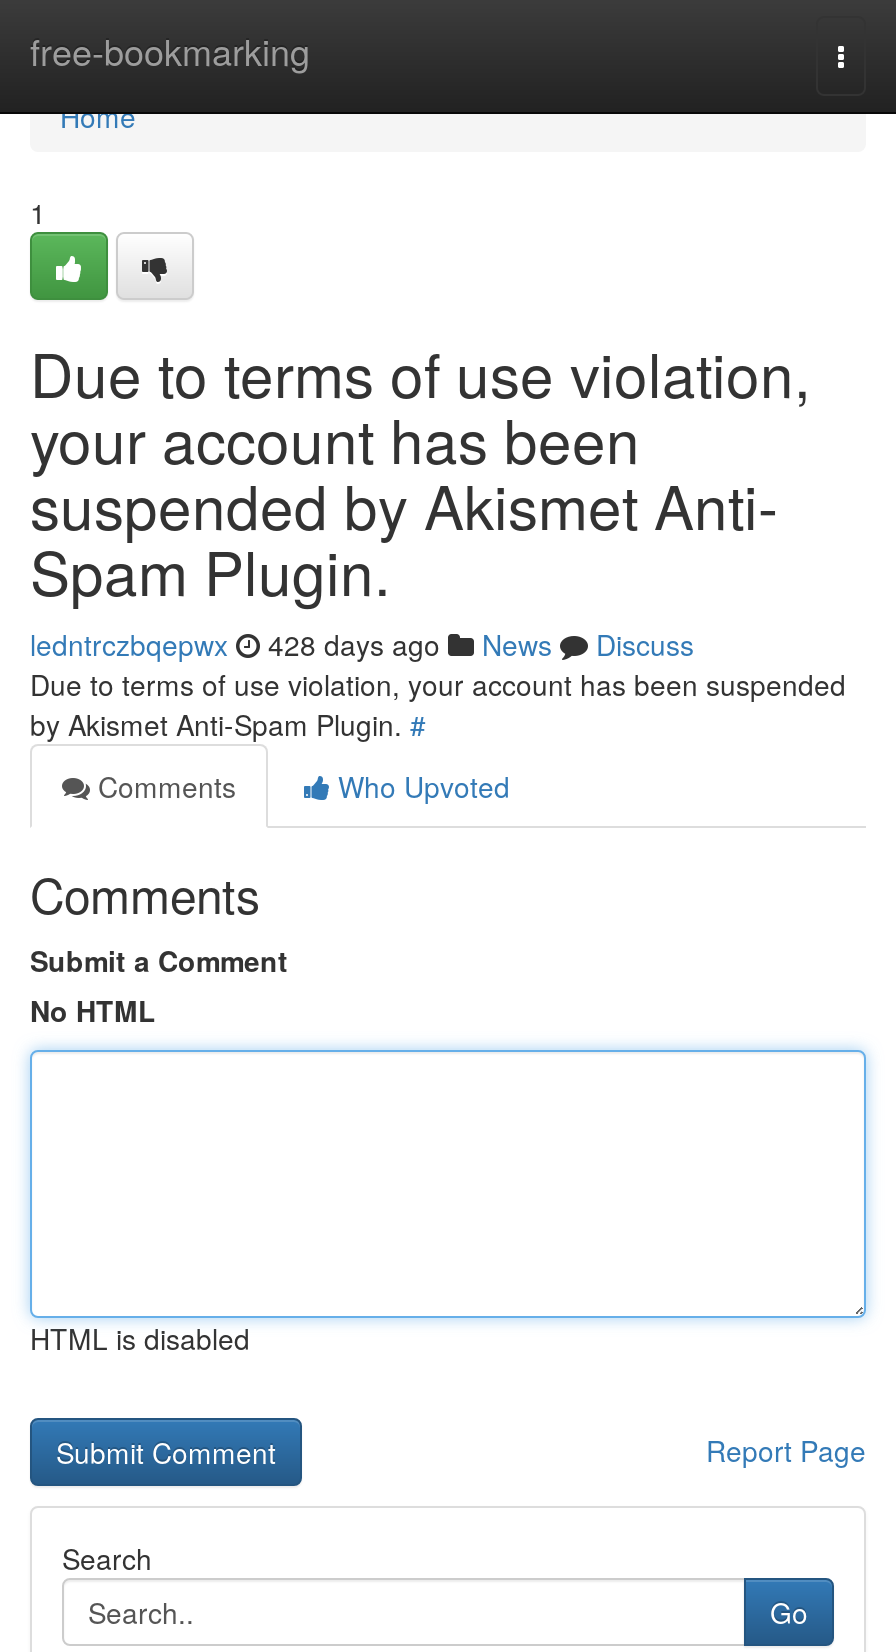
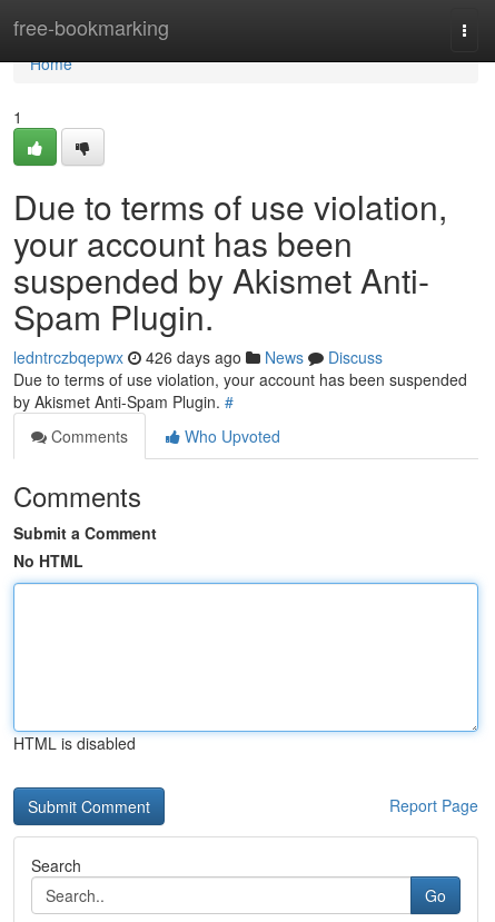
- ledntrczbqepwx 428 days ago News Discuss
+ ledntrczbqepwx 426 days ago News Discuss
